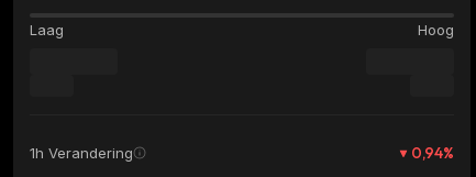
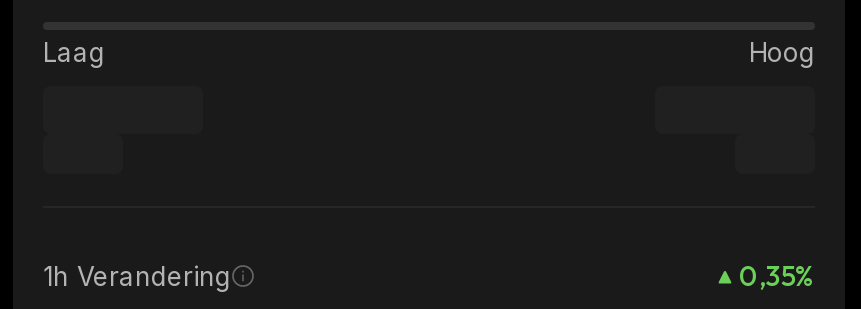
- 0,94%
+ 0,35%
